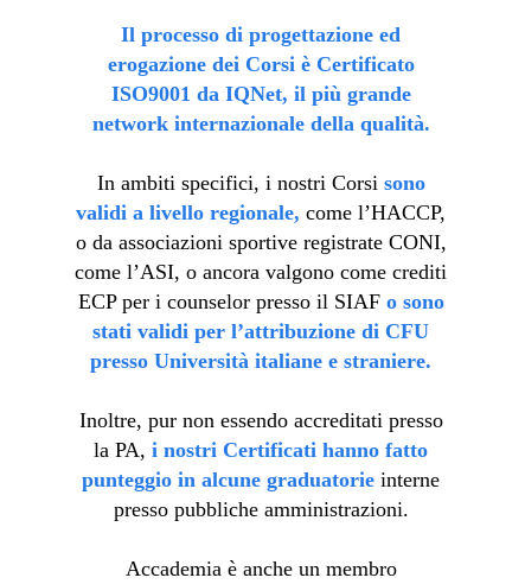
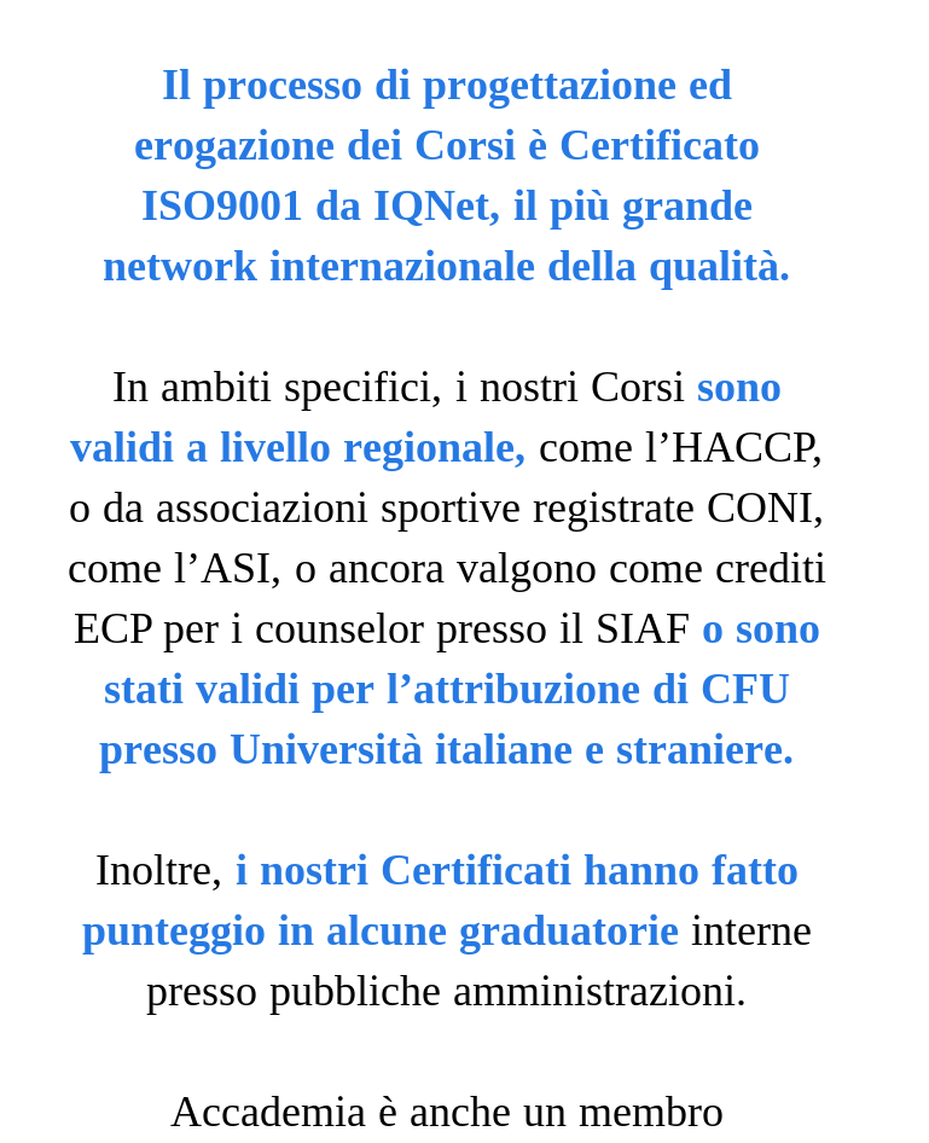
- Inoltre, pur non essendo accreditati presso
- la PA, i nostri Certificati hanno fatto
+ Inoltre, i nostri Certificati hanno fatto
